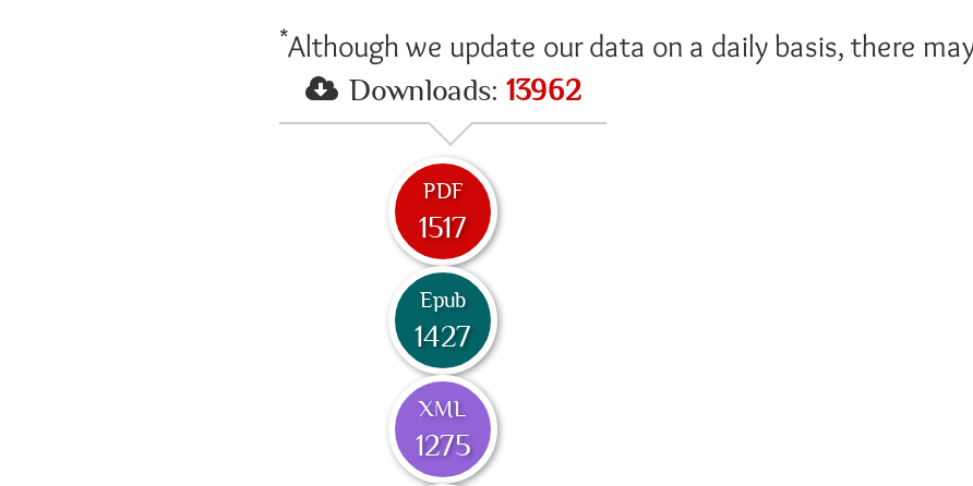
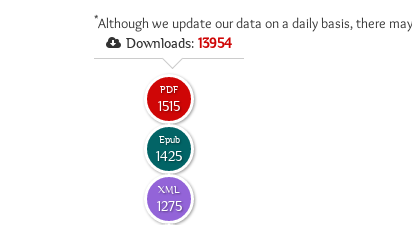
- Downloads: 13962
+ Downloads: 13954

- 1517
+ 1515

- 1427
+ 1425
